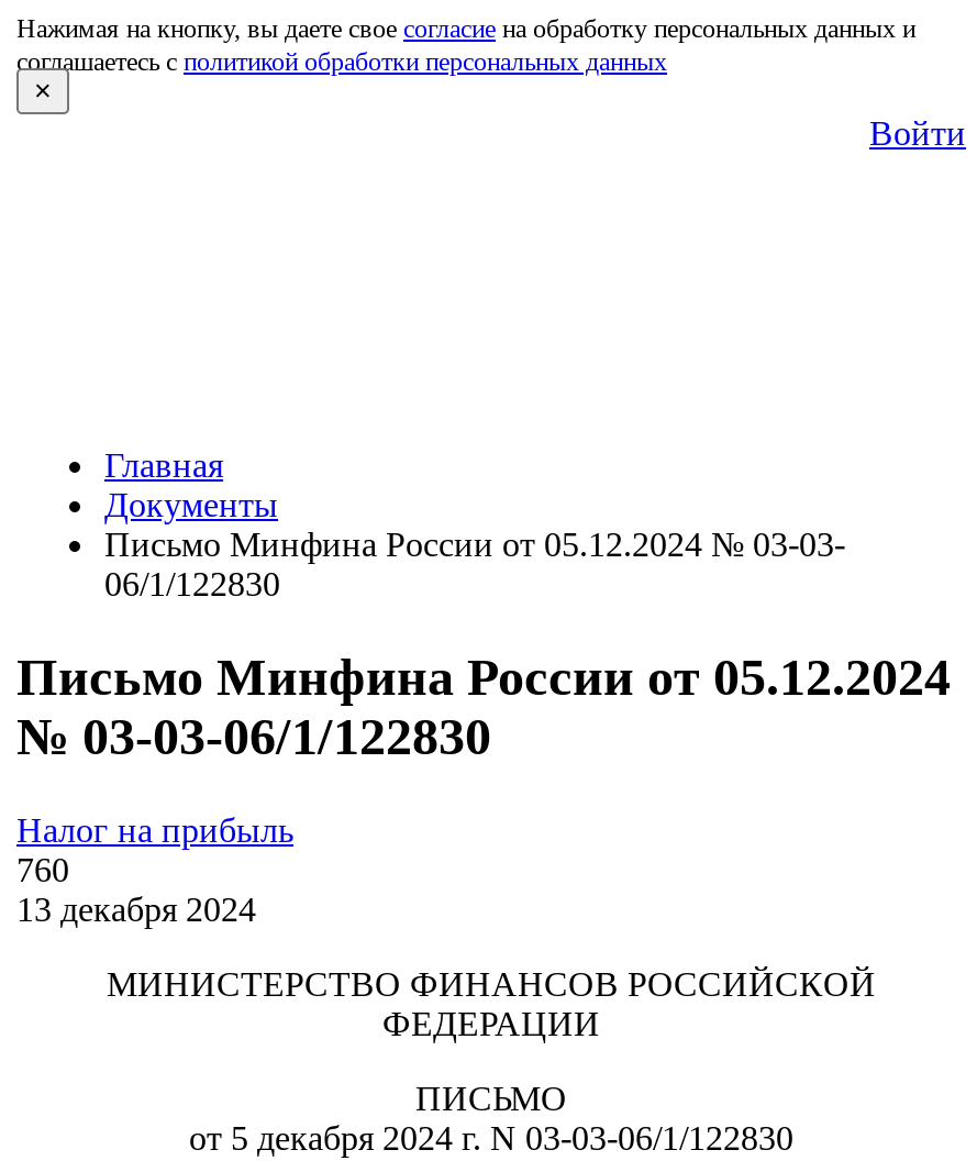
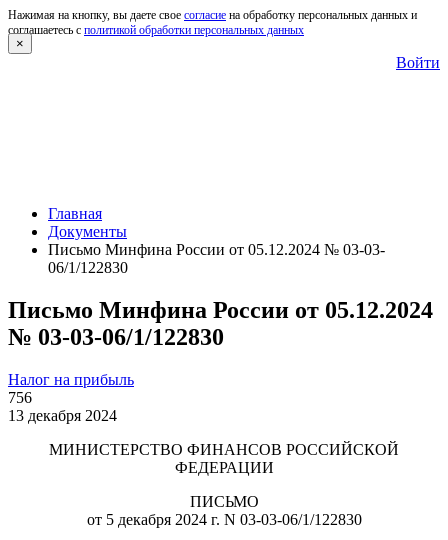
- 760
+ 756
